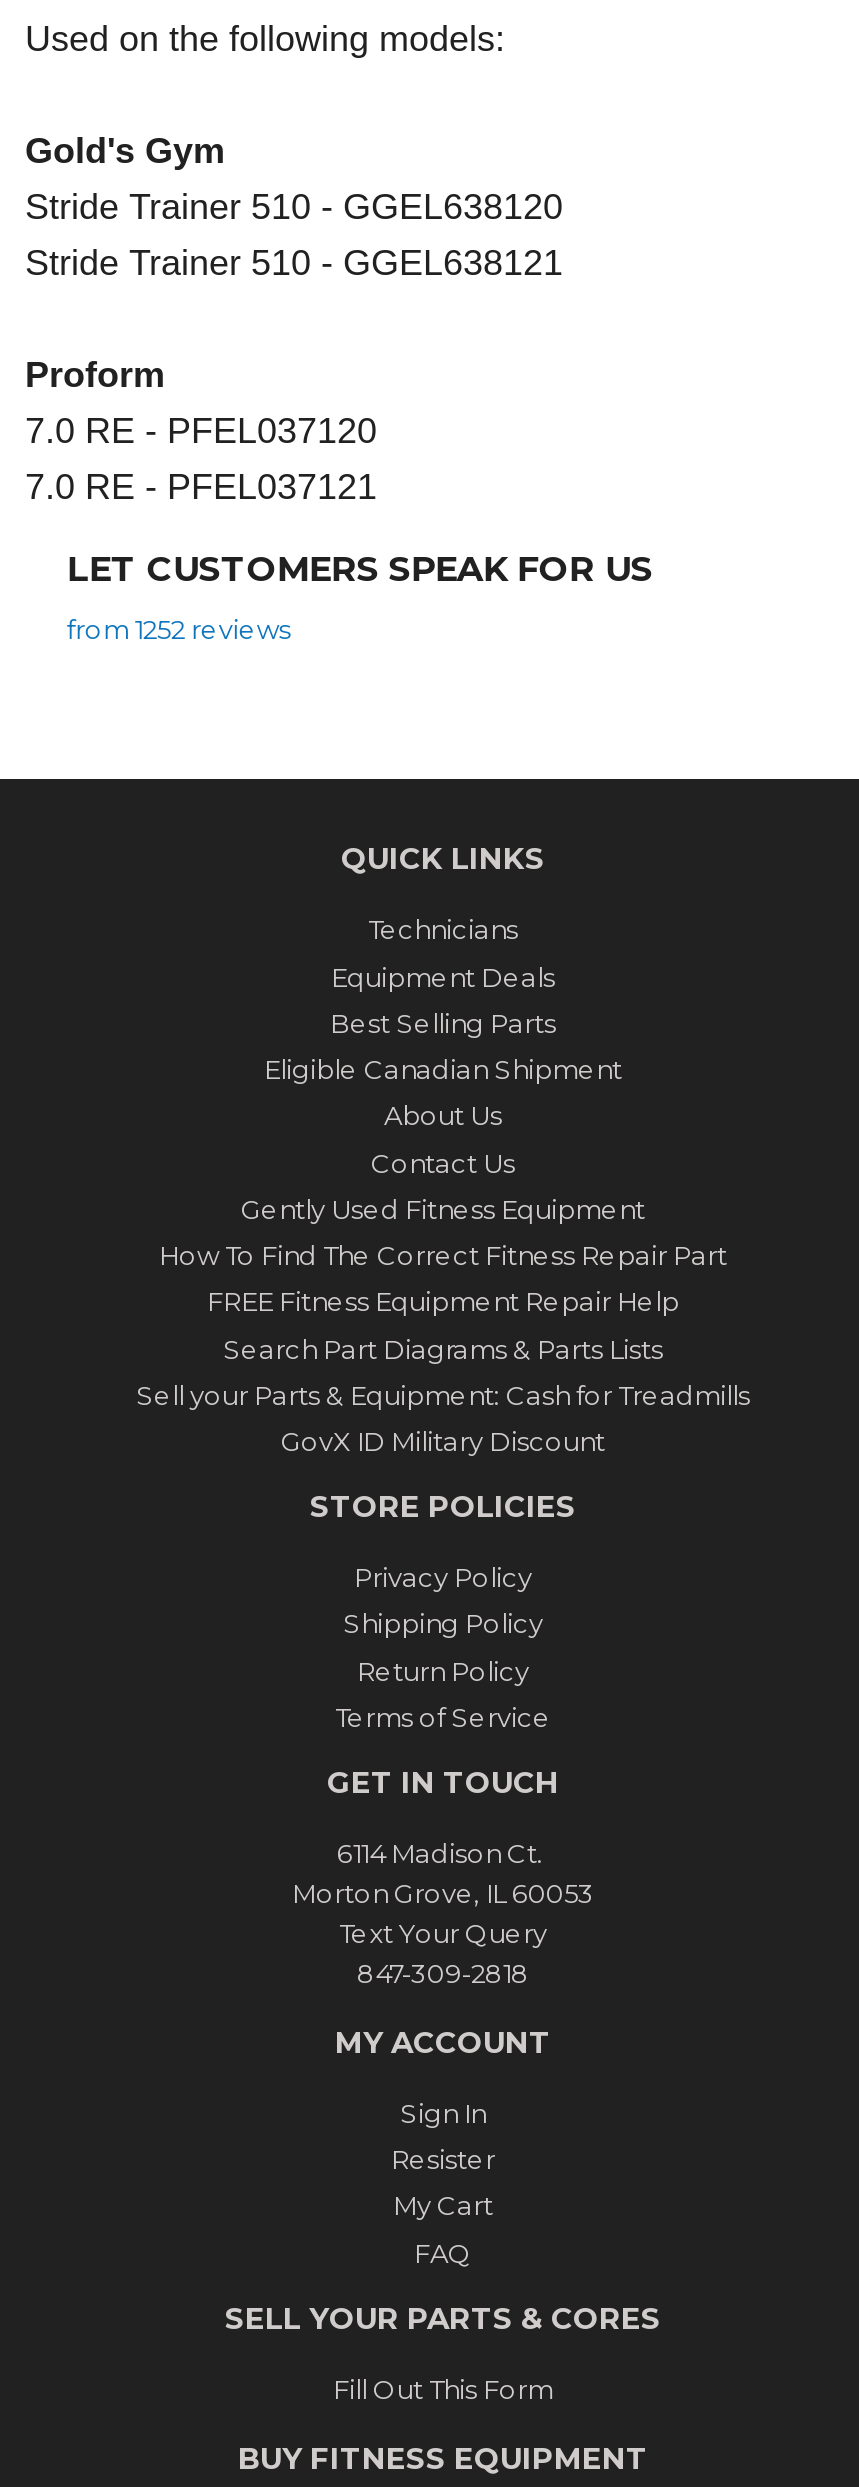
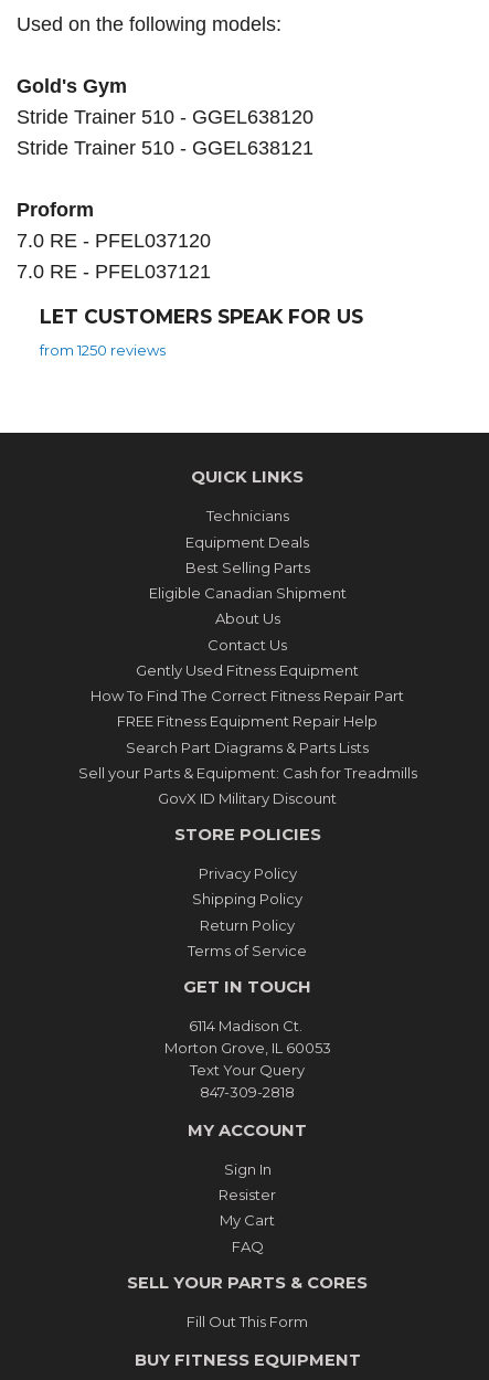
- from 1252 reviews
+ from 1250 reviews
